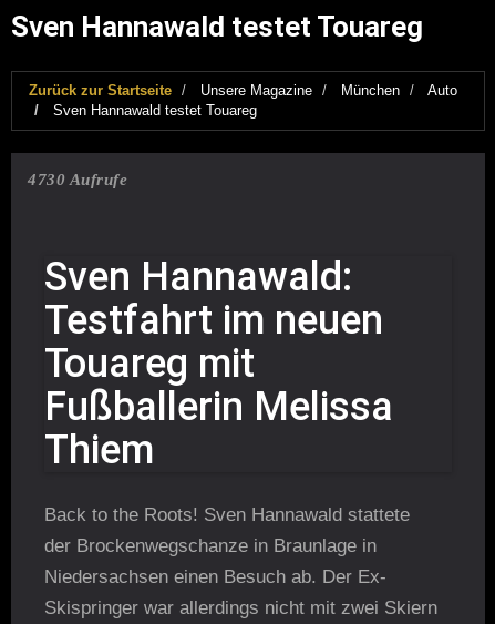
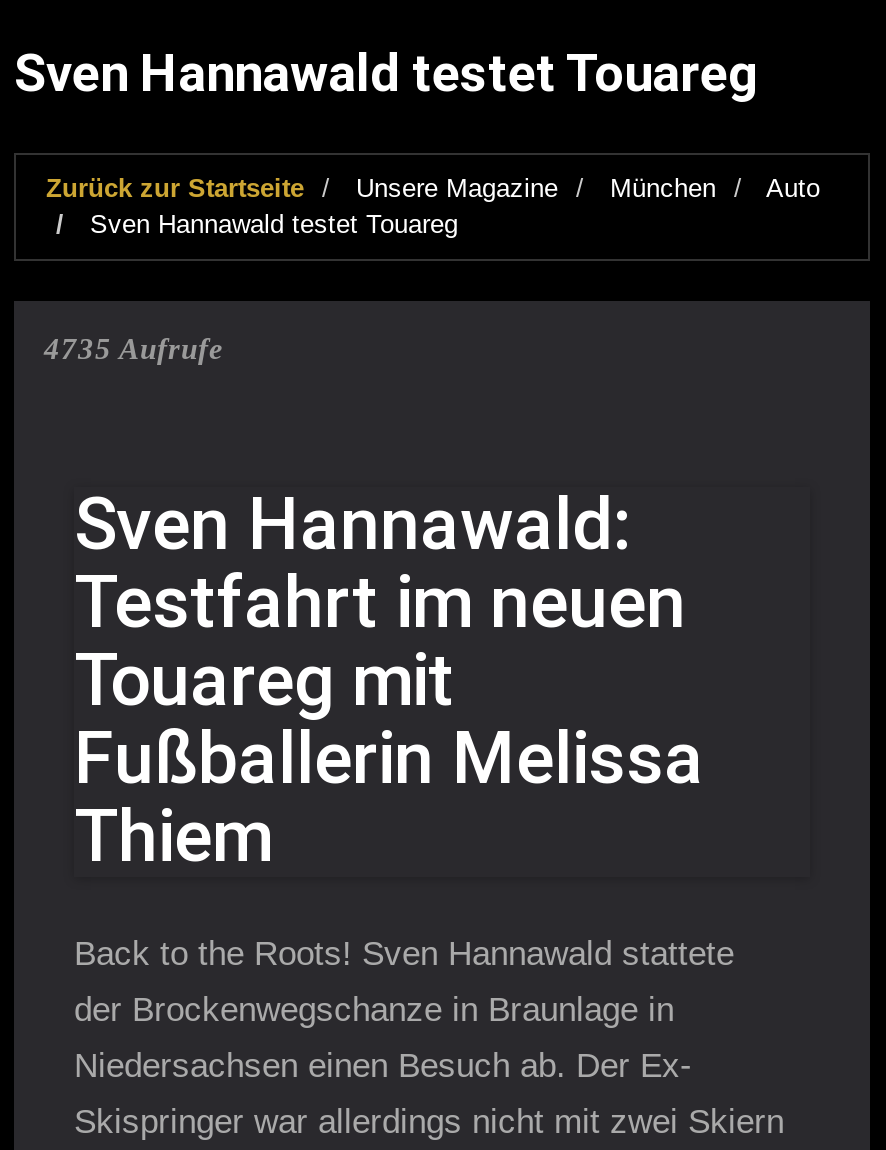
- 4730 Aufrufe
+ 4735 Aufrufe
